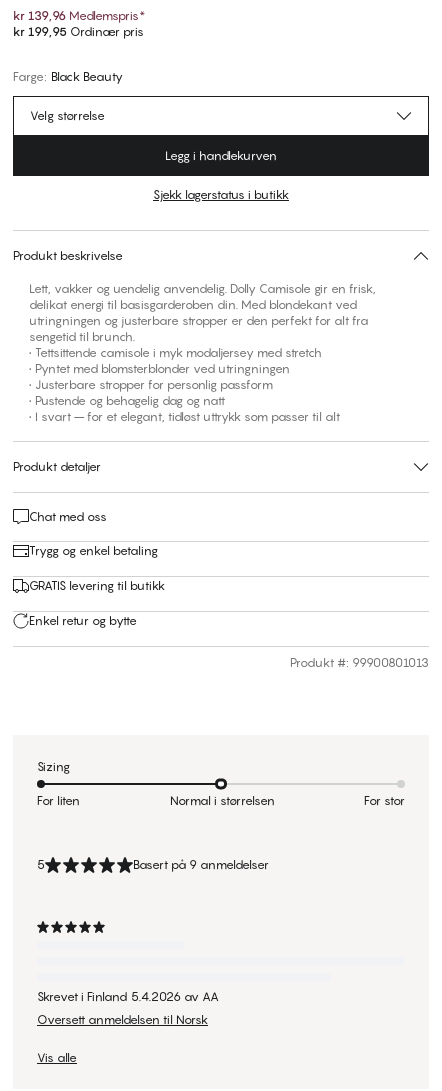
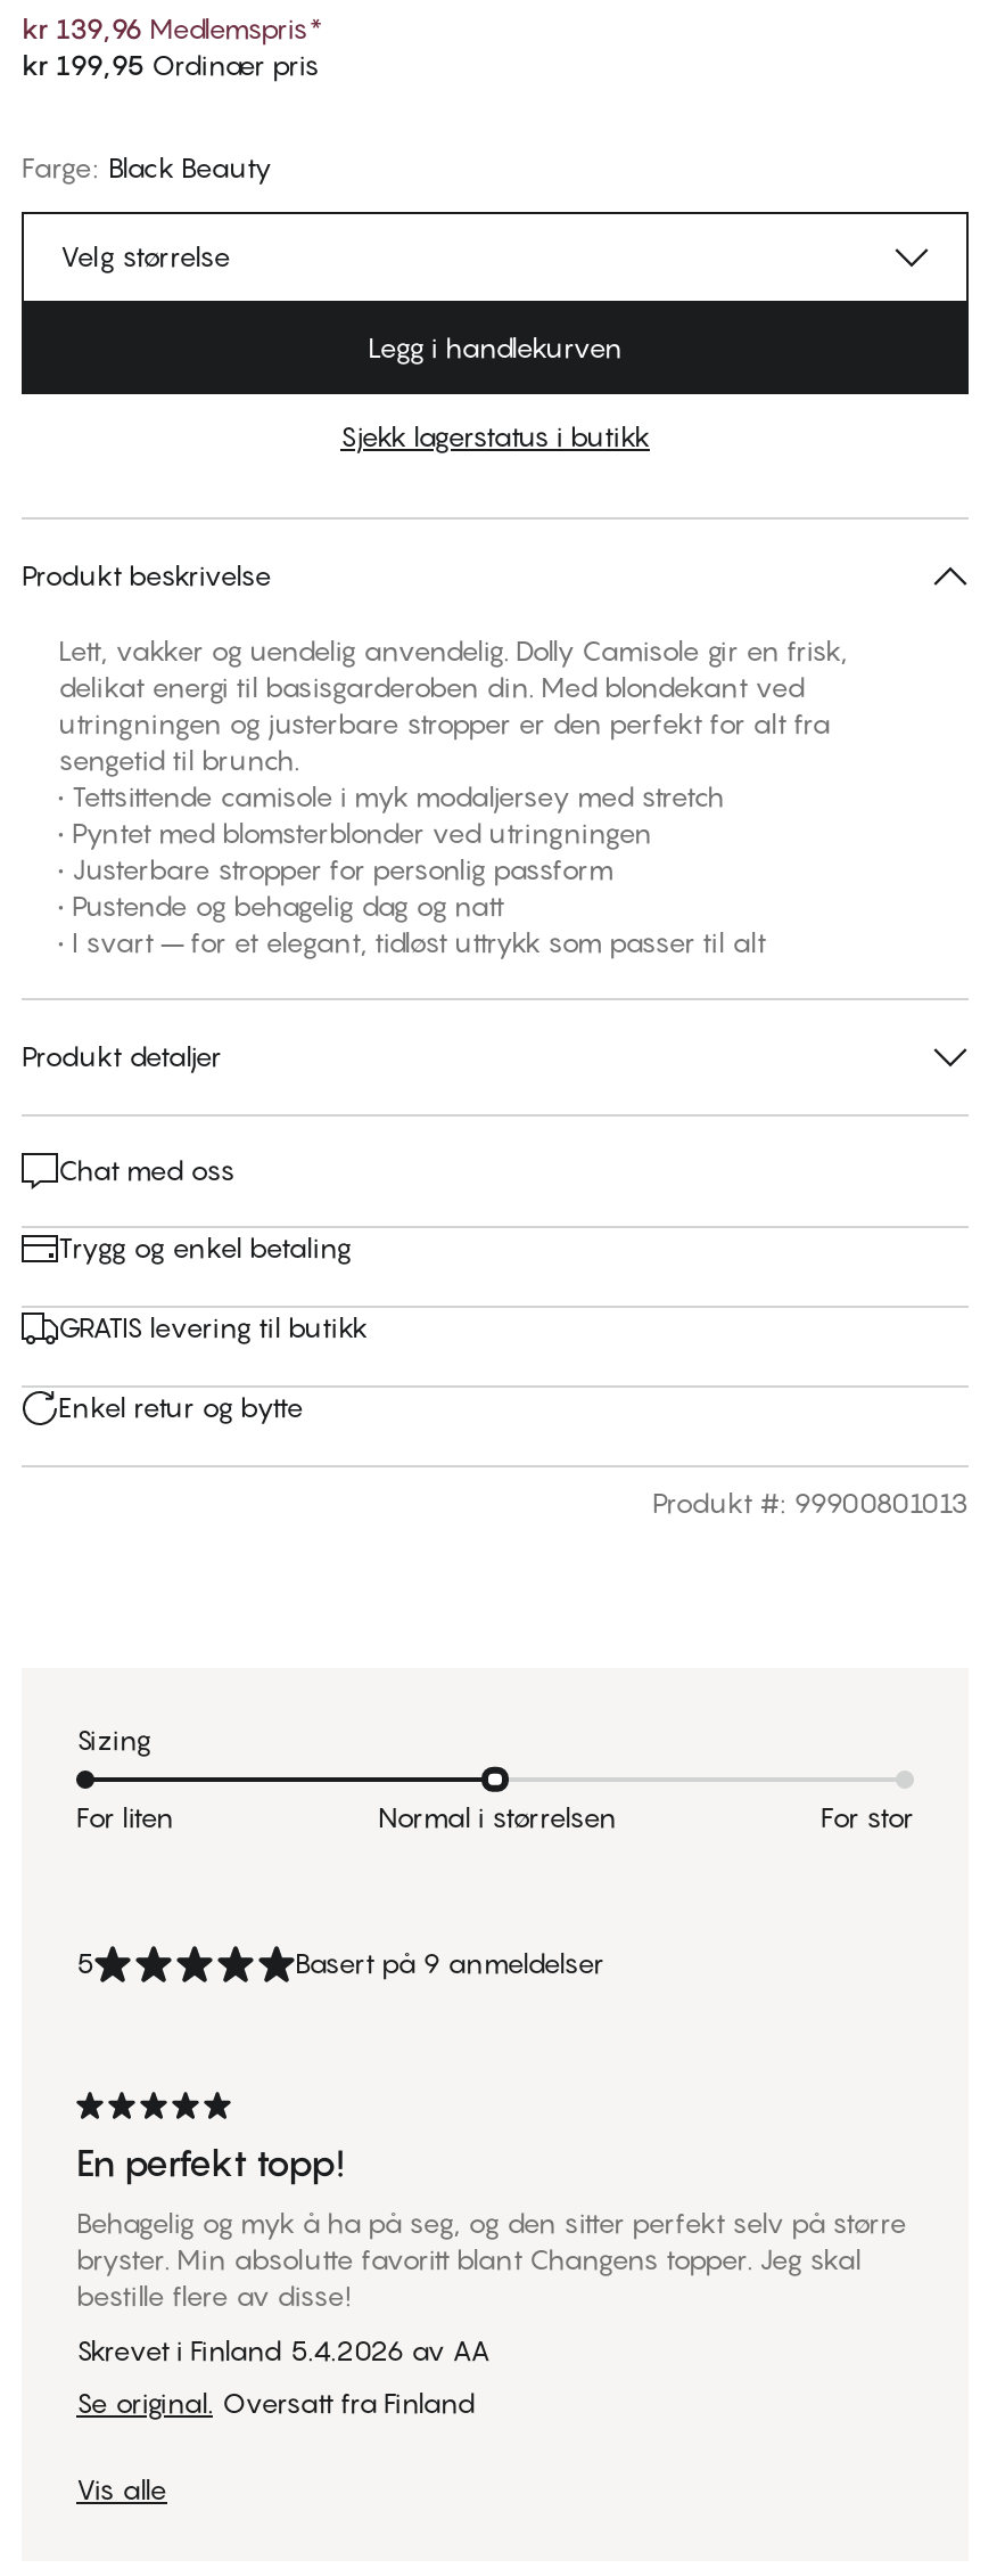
+ En perfekt topp!
+ Behagelig og myk å ha på seg, og den sitter perfekt selv på større
+ bryster. Min absolutte favoritt blant Changens topper. Jeg skal
+ bestille flere av disse!

- Oversett anmeldelsen til Norsk
+ Se original. Oversatt fra Finland
